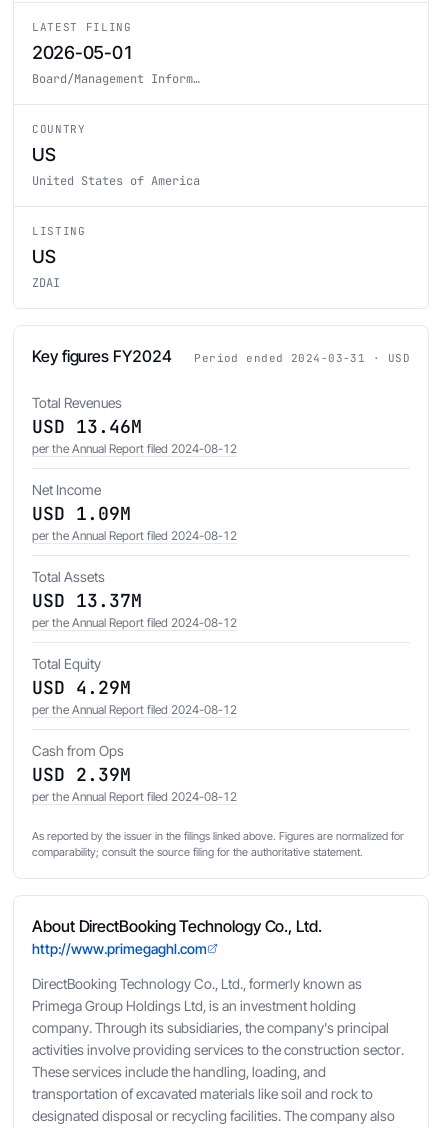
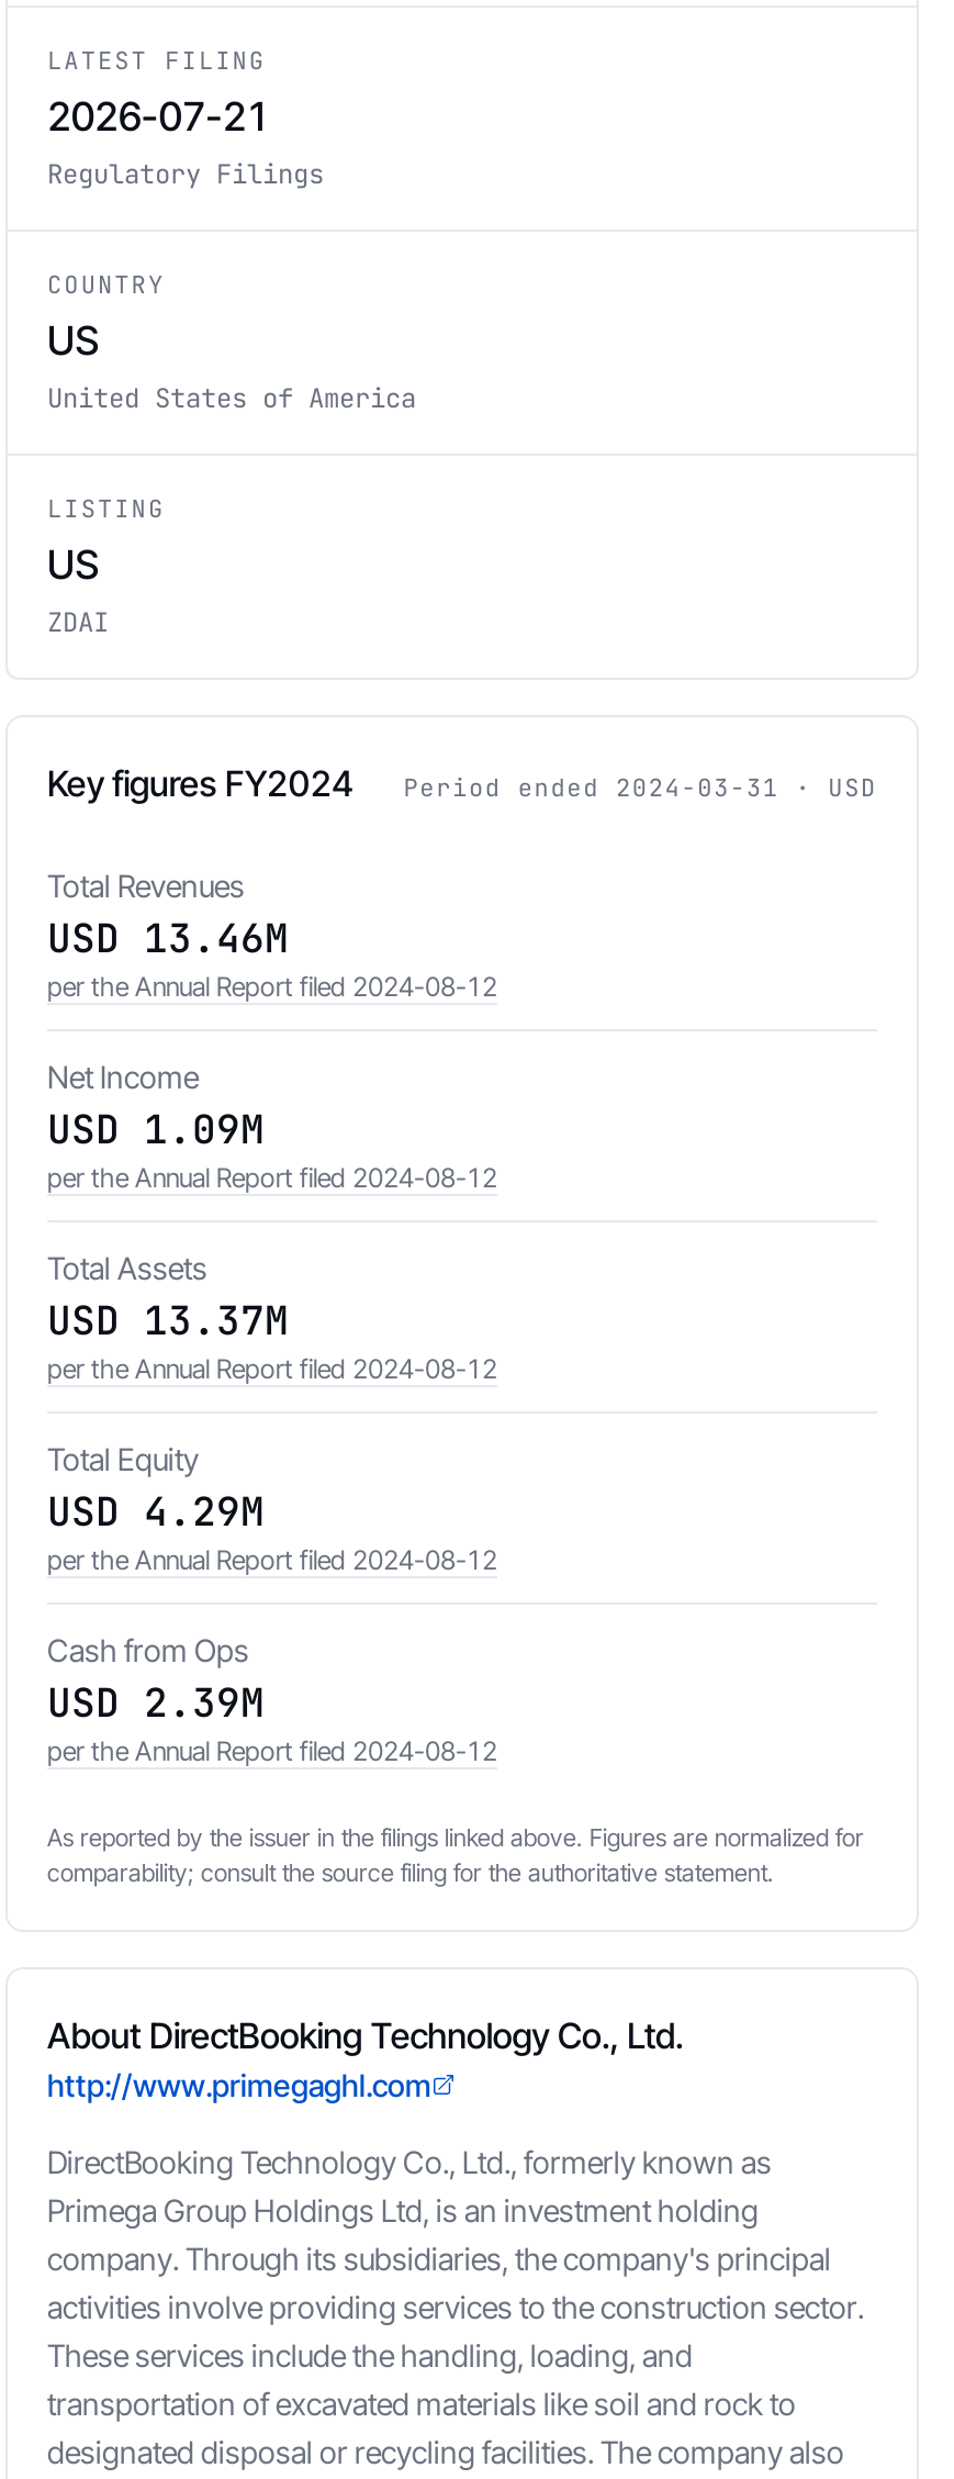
- 2026-05-01
- Board/Management Inform…
+ 2026-07-21
+ Regulatory Filings
